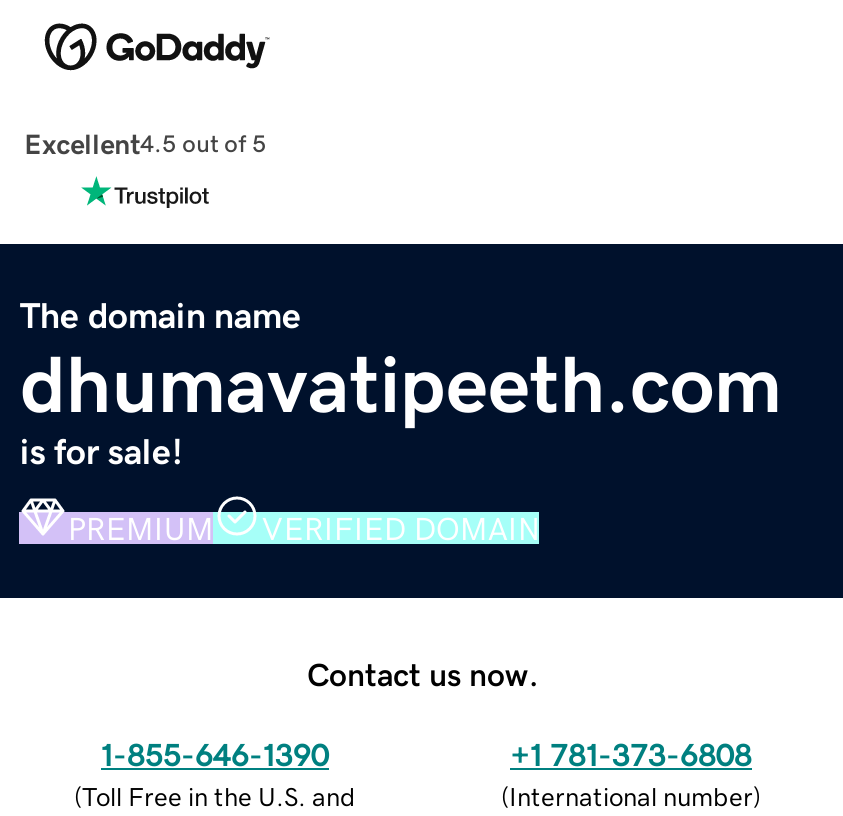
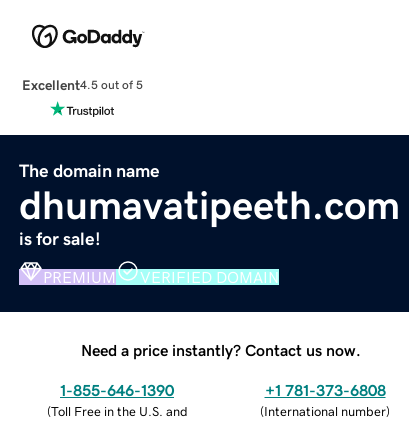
- Contact us now.
+ Need a price instantly? Contact us now.
